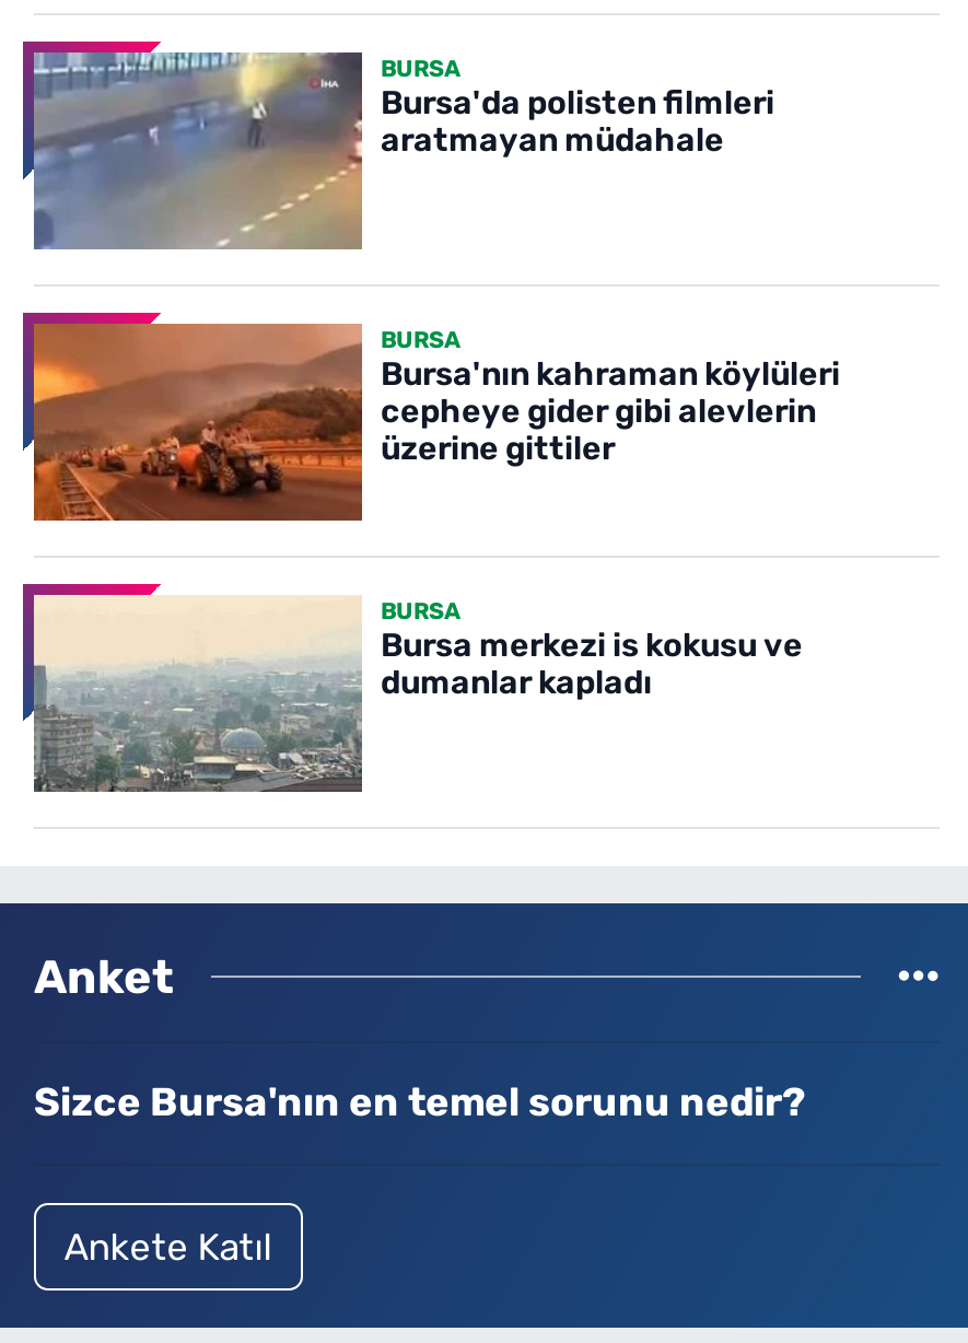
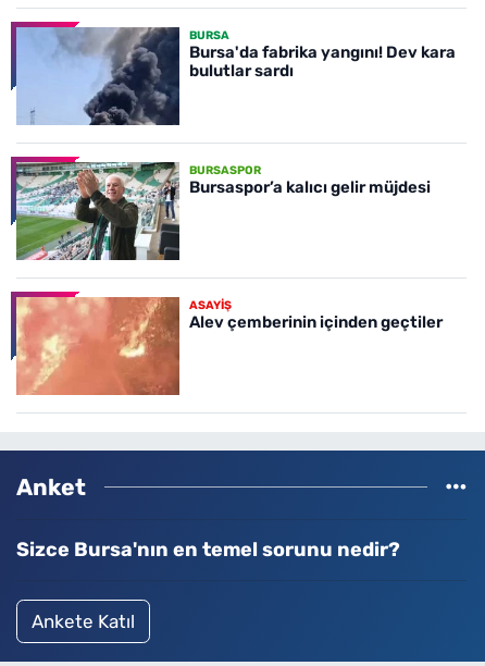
- [image]
- Bursa'da polisten filmleri
- aratmayan müdahale
+ [image]
+ Bursa'da fabrika yangını! Dev kara
+ bulutlar sardı

- [image]
- BURSA
- Bursa'nın kahraman köylüleri
- cepheye gider gibi alevlerin
- üzerine gittiler
+ [image]
+ BURSASPOR
+ Bursaspor’a kalıcı gelir müjdesi

- [image]
- BURSA
- Bursa merkezi is kokusu ve
- dumanlar kapladı
+ [image]
+ ASAYİŞ
+ Alev çemberinin içinden geçtiler
